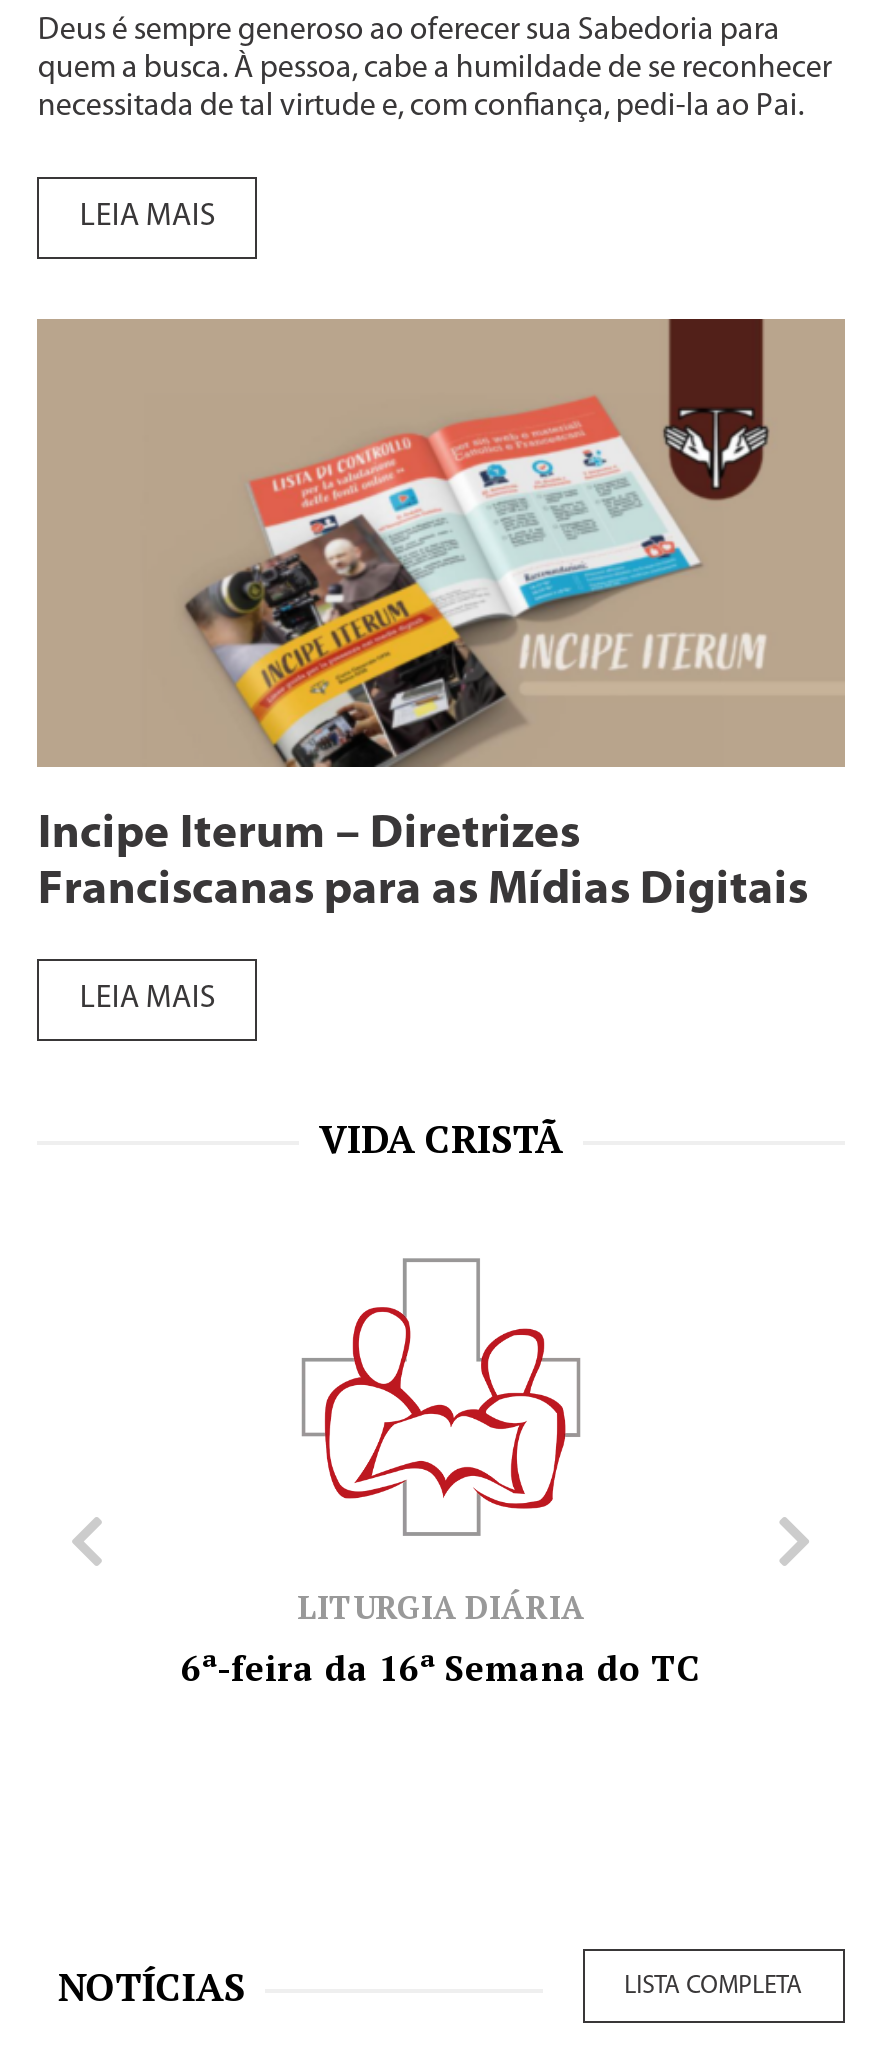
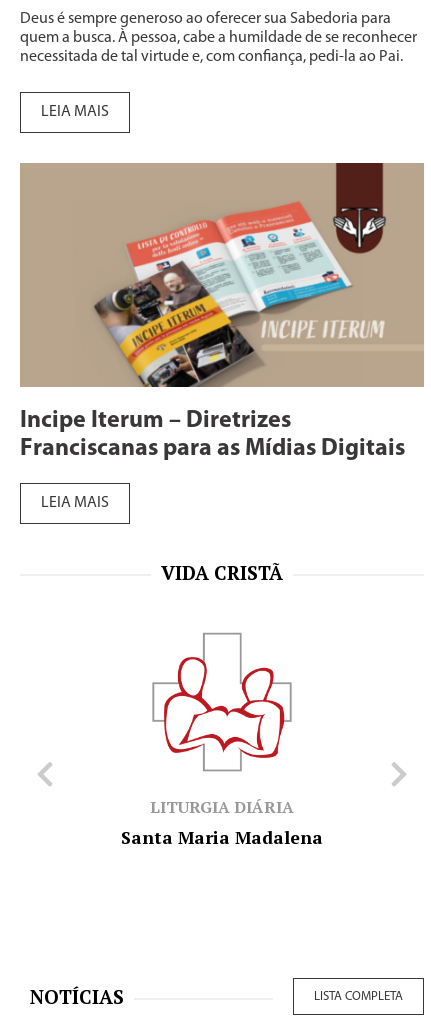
- 6ª-feira da 16ª Semana do TC
+ Santa Maria Madalena
